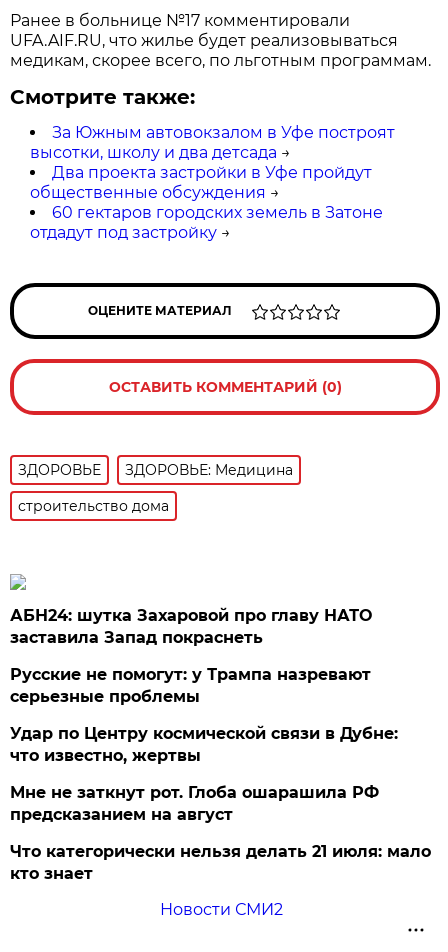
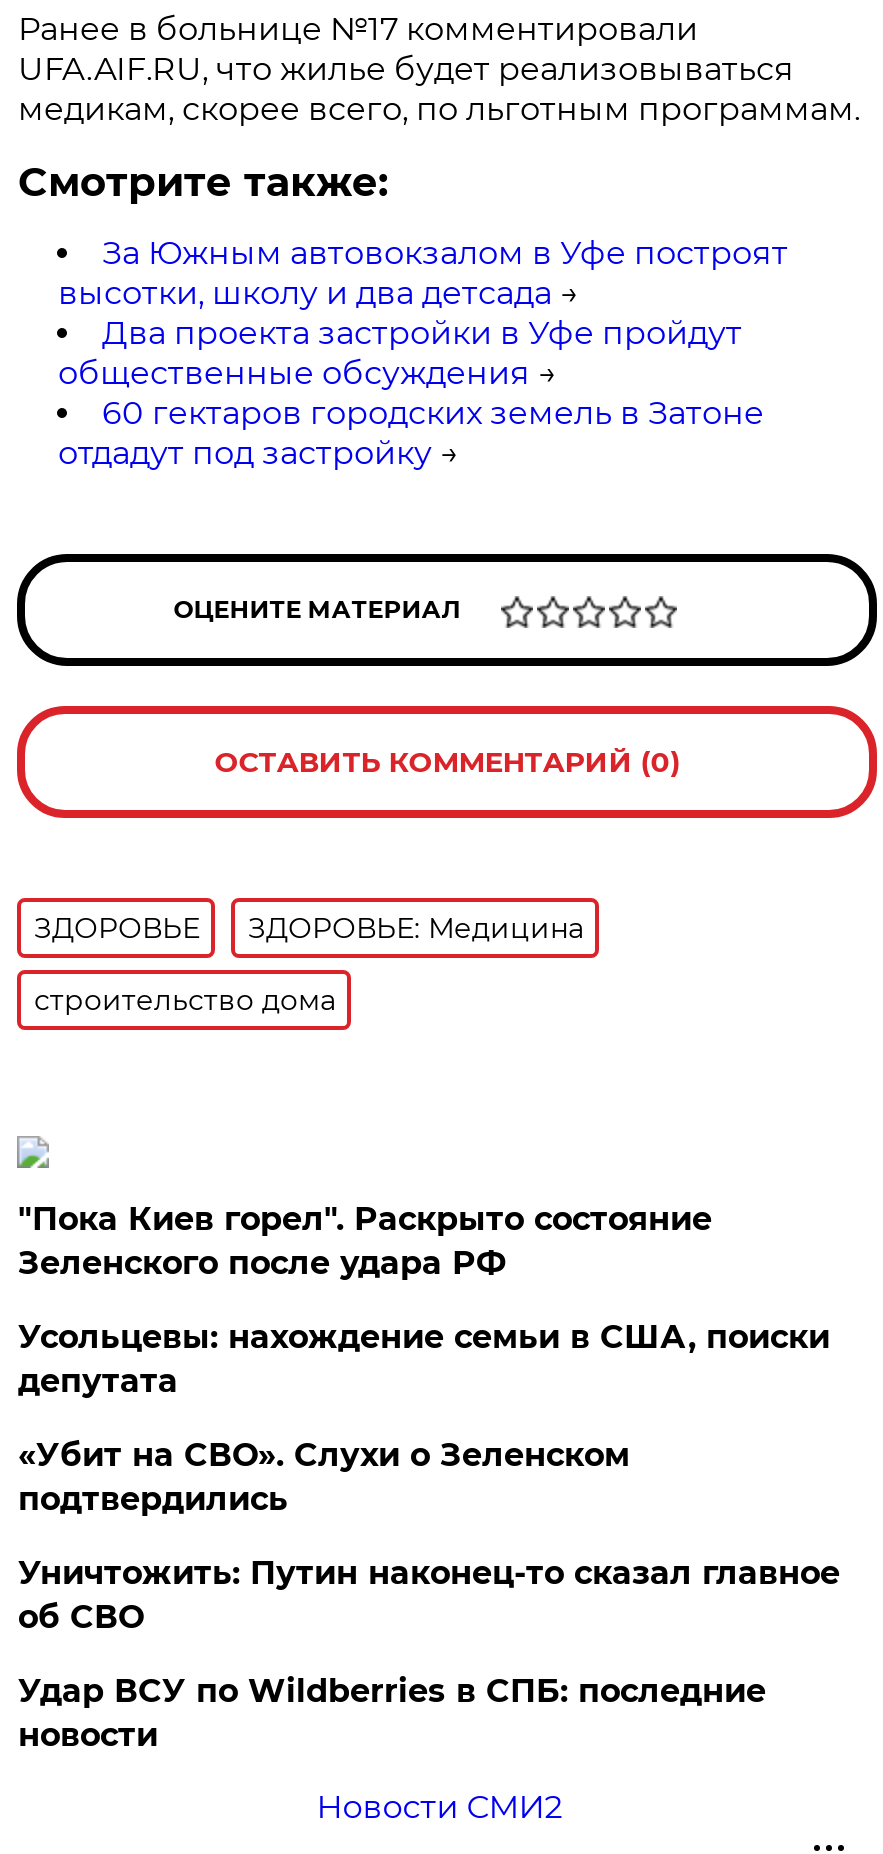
- АБН24: шутка Захаровой про главу НАТО
- заставила Запад покраснеть
+ "Пока Киев горел". Раскрыто состояние
+ Зеленского после удара РФ

- Русские не помогут: у Трампа назревают
- серьезные проблемы
+ Усольцевы: нахождение семьи в США, поиски
+ депутата

- Удар по Центру космической связи в Дубне:
- что известно, жертвы
+ «Убит на СВО». Слухи о Зеленском
+ подтвердились

- Мне не заткнут рот. Глоба ошарашила РФ
- предсказанием на август
+ Уничтожить: Путин наконец-то сказал главное
+ об СВО

- Что категорически нельзя делать 21 июля: мало
- кто знает
+ Удар ВСУ по Wildberries в СПБ: последние
+ новости
